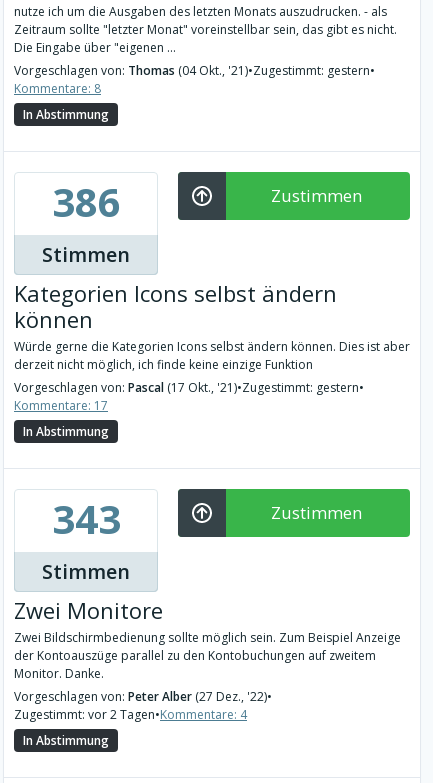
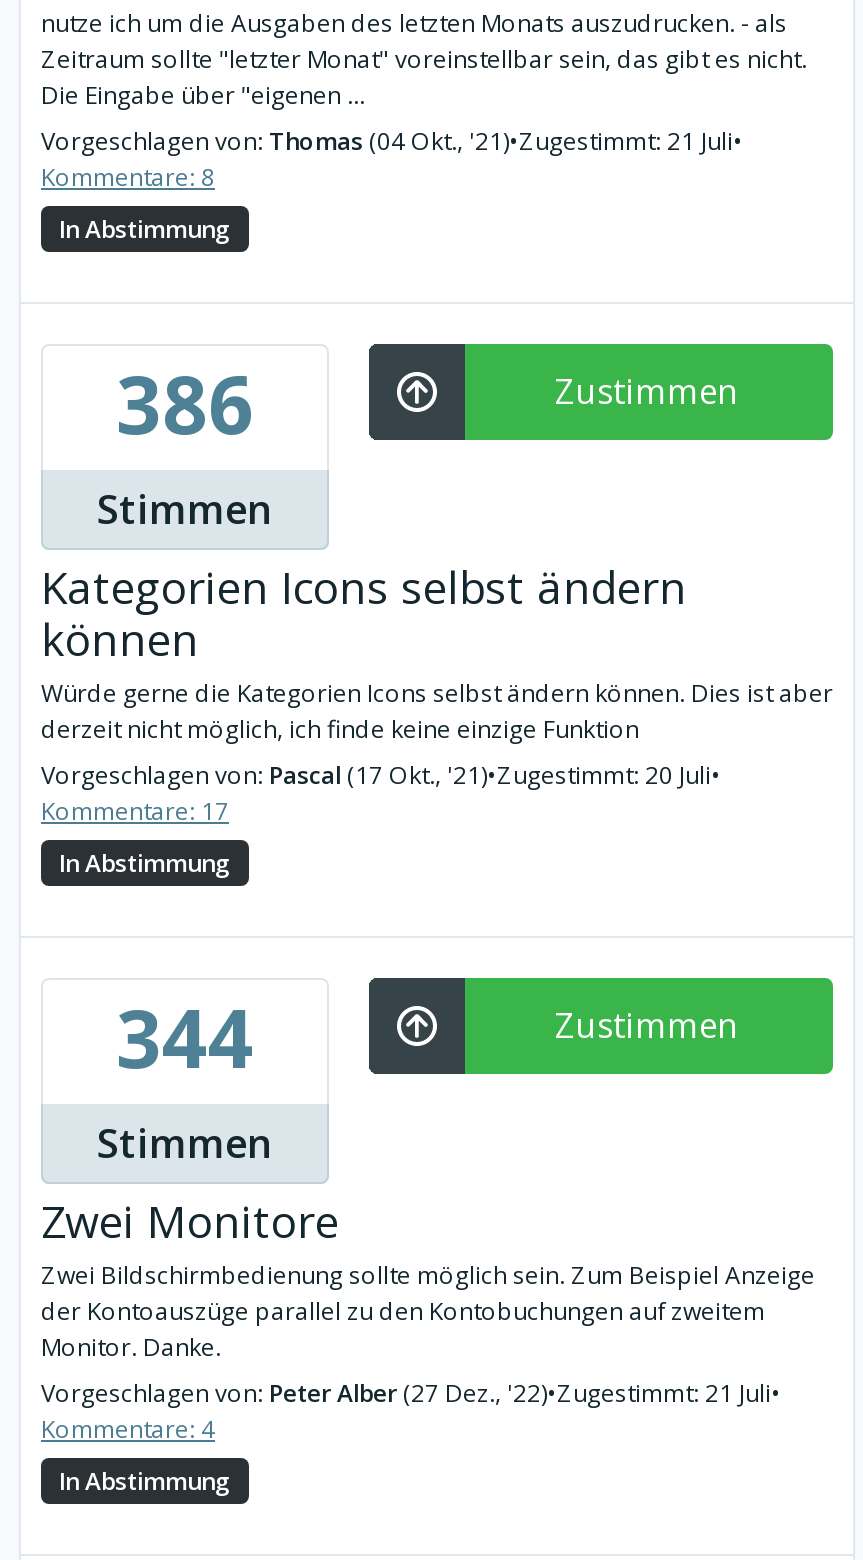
- Vorgeschlagen von: Thomas (04 Okt., '21) •Zugestimmt: gestern•
+ Vorgeschlagen von: Thomas (04 Okt., '21) •Zugestimmt: 21 Juli•

- Vorgeschlagen von: Pascal (17 Okt., '21) •Zugestimmt: gestern•
+ Vorgeschlagen von: Pascal (17 Okt., '21) •Zugestimmt: 20 Juli•

- 343
+ 344

- Vorgeschlagen von: Peter Alber (27 Dez., '22)•
- Zugestimmt: vor 2 Tagen•Kommentare: 4
+ Vorgeschlagen von: Peter Alber (27 Dez., '22)•Zugestimmt: 21 Juli•
+ Kommentare: 4
